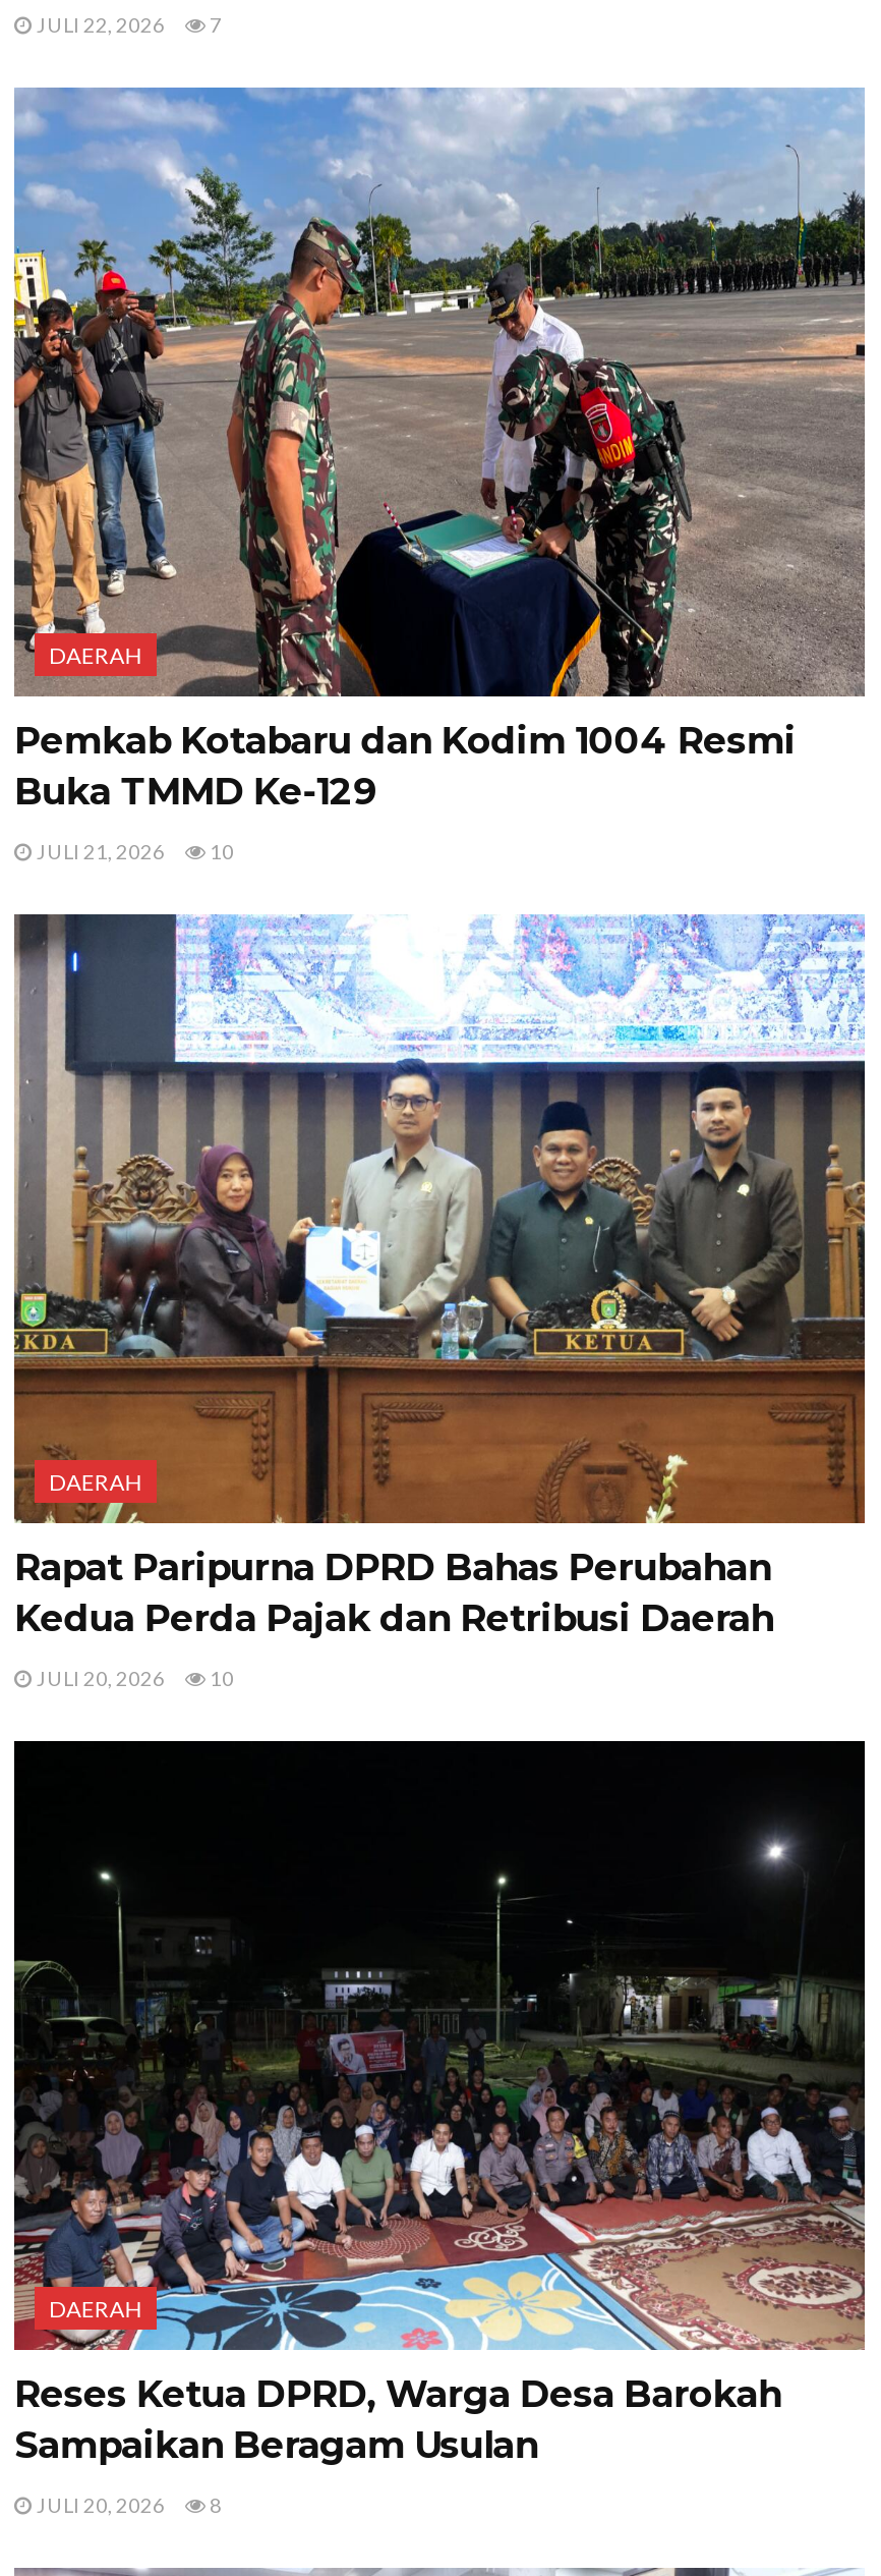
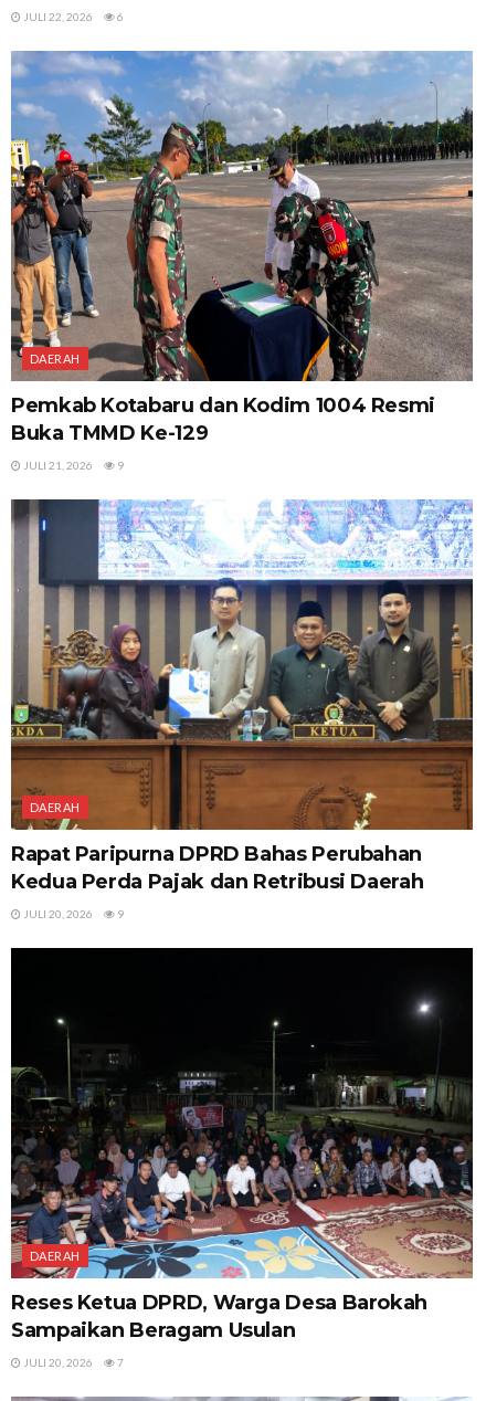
- JULI 22, 2026 7
+ JULI 22, 2026 6

- JULI 21, 2026 10
+ JULI 21, 2026 9

- JULI 20, 2026 10
+ JULI 20, 2026 9

- JULI 20, 2026 8
+ JULI 20, 2026 7
